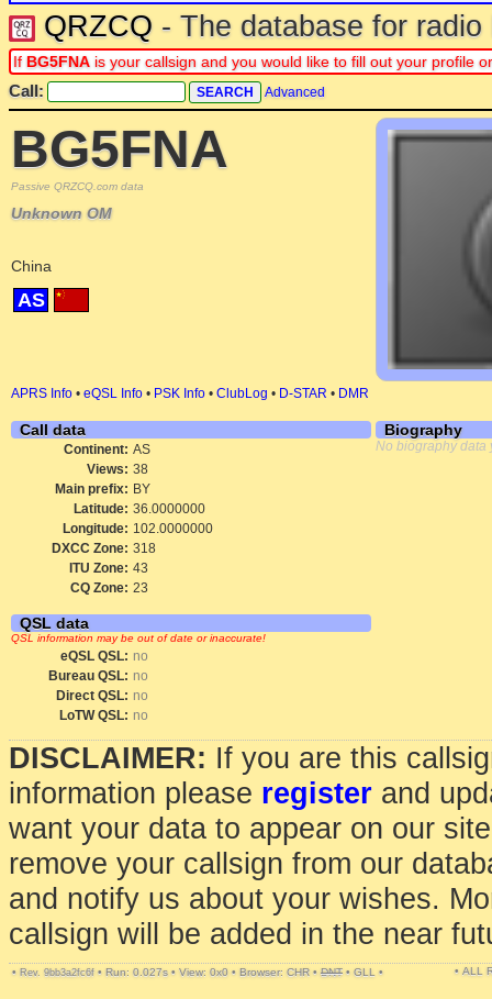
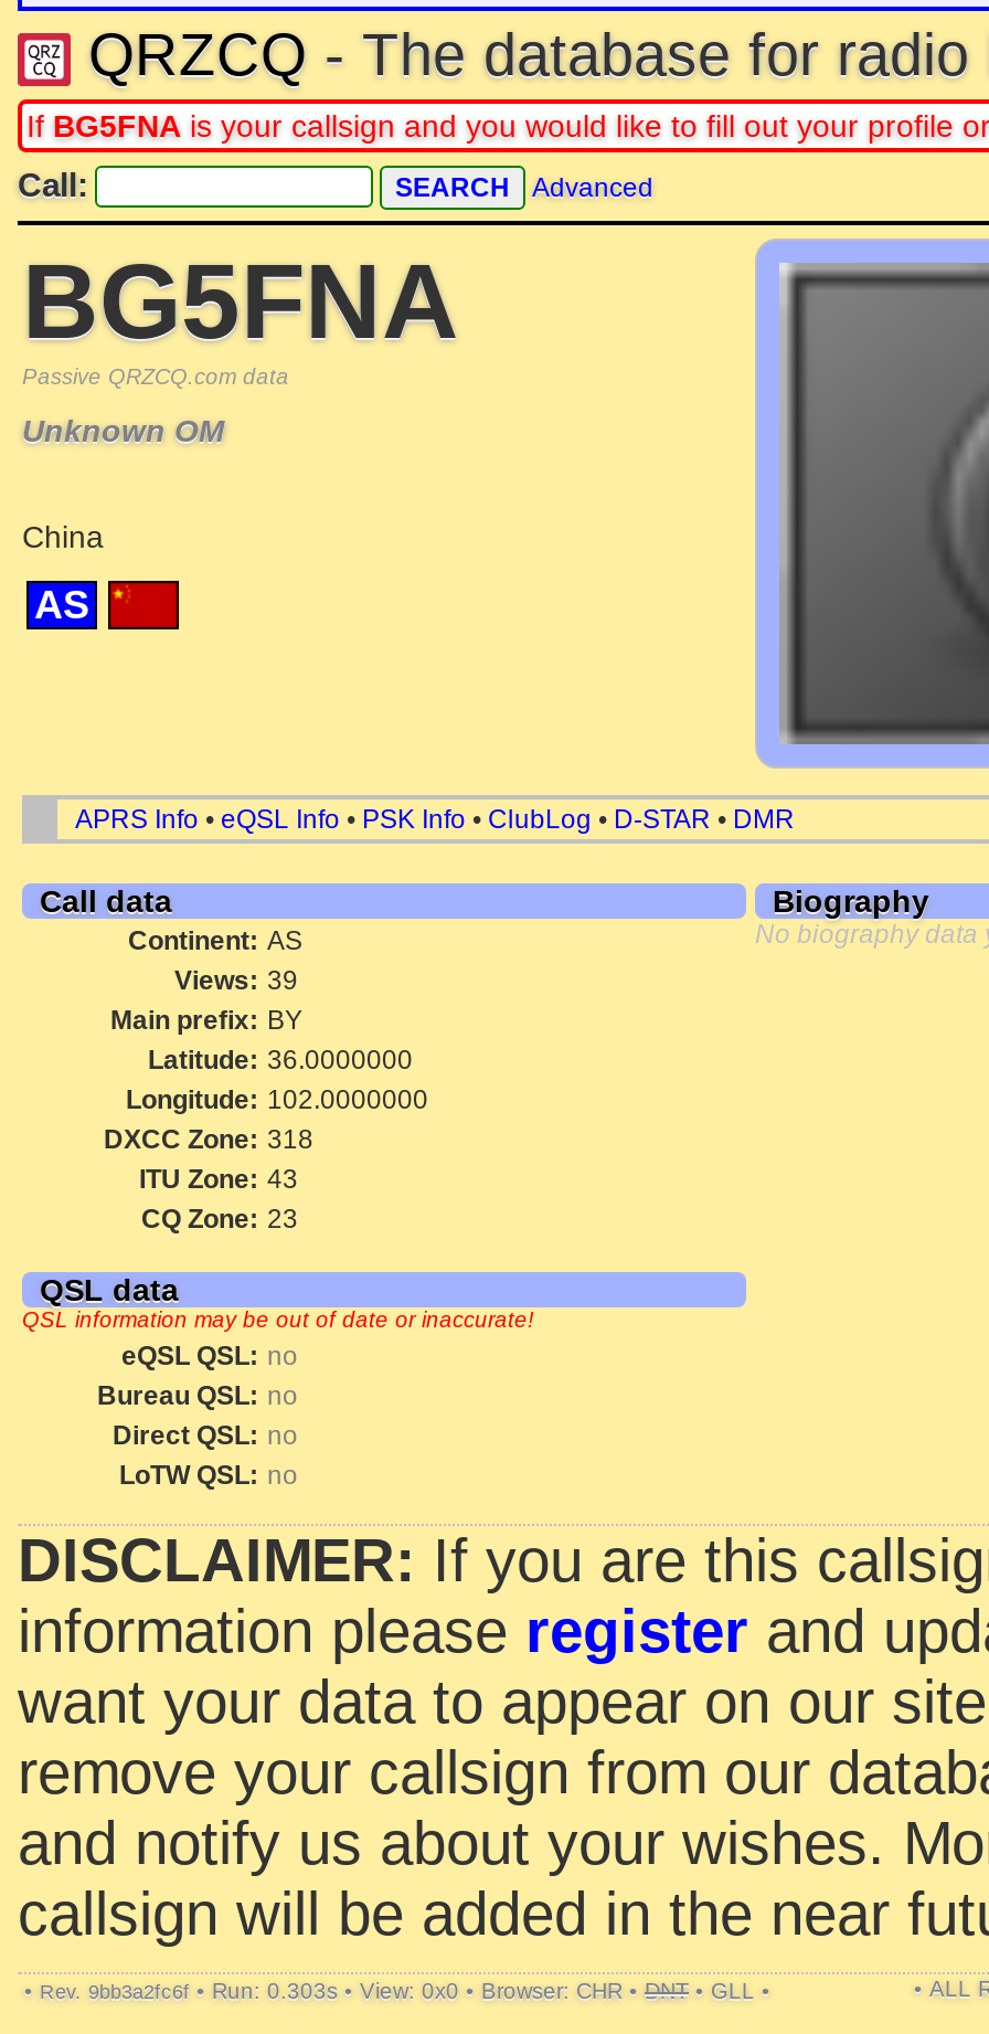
- Views: 38
+ Views: 39

- • Rev. 9bb3a2fc6f • Run: 0.027s • View: 0x0 • Browser: CHR • DNT • GLL •
+ • Rev. 9bb3a2fc6f • Run: 0.303s • View: 0x0 • Browser: CHR • DNT • GLL •
